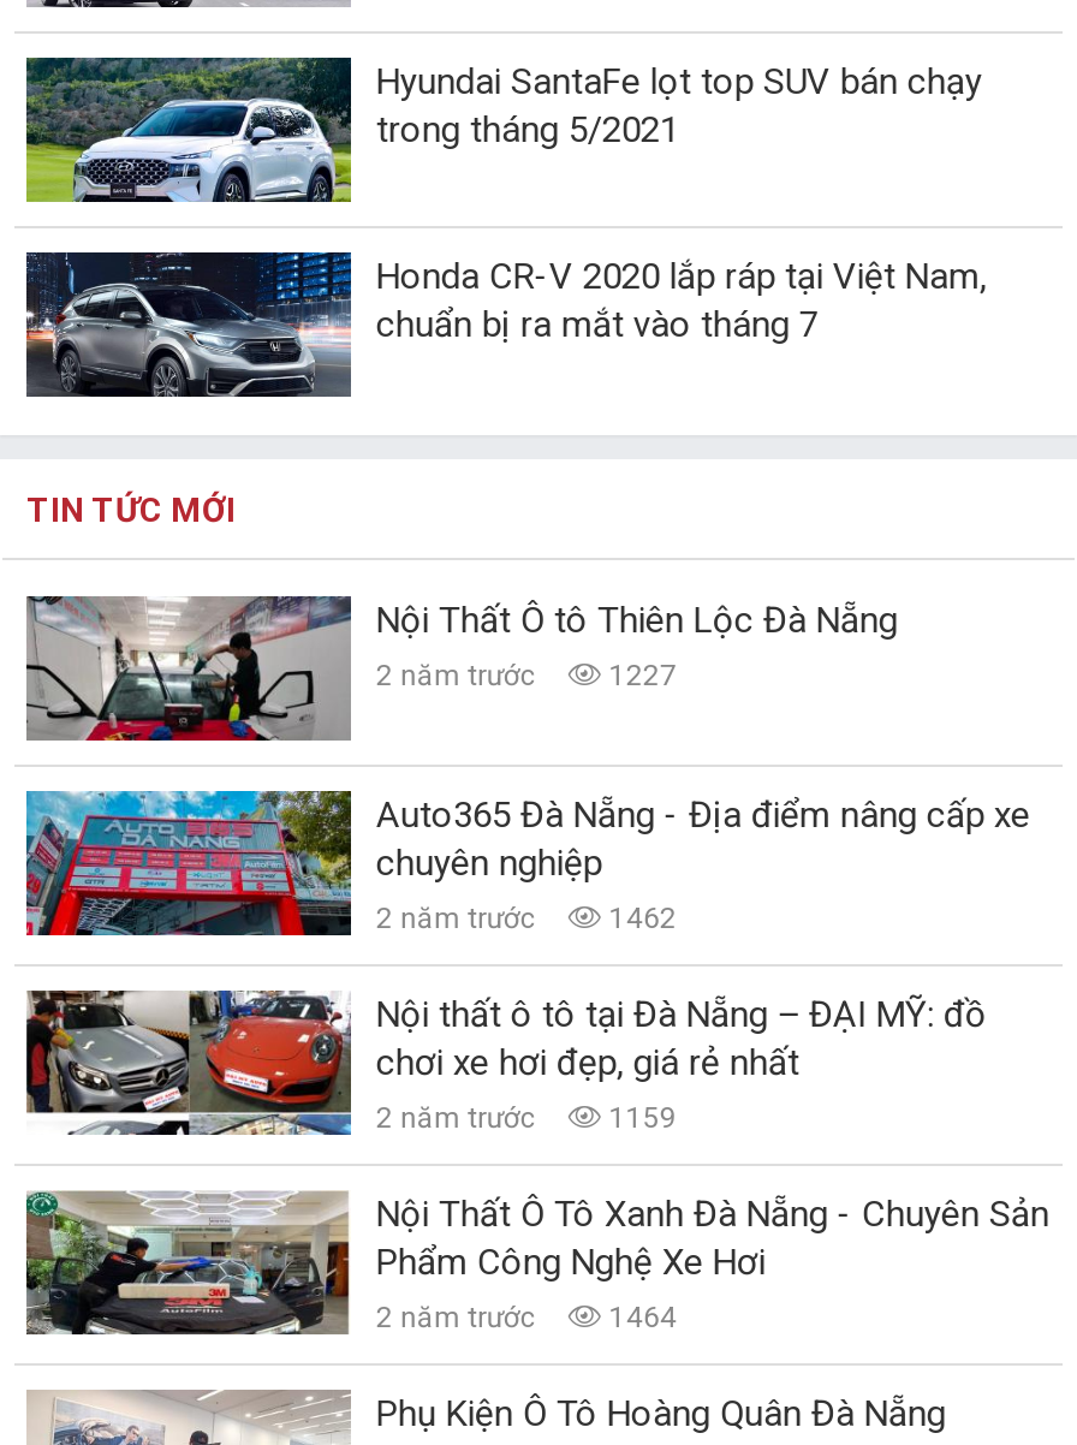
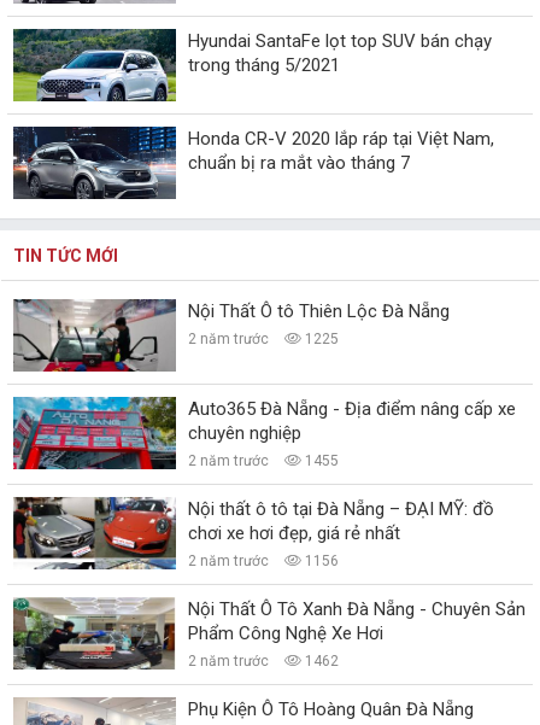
- 2 năm trước 1227
+ 2 năm trước 1225

- 2 năm trước 1462
+ 2 năm trước 1455

- 2 năm trước 1159
+ 2 năm trước 1156

- 2 năm trước 1464
+ 2 năm trước 1462
